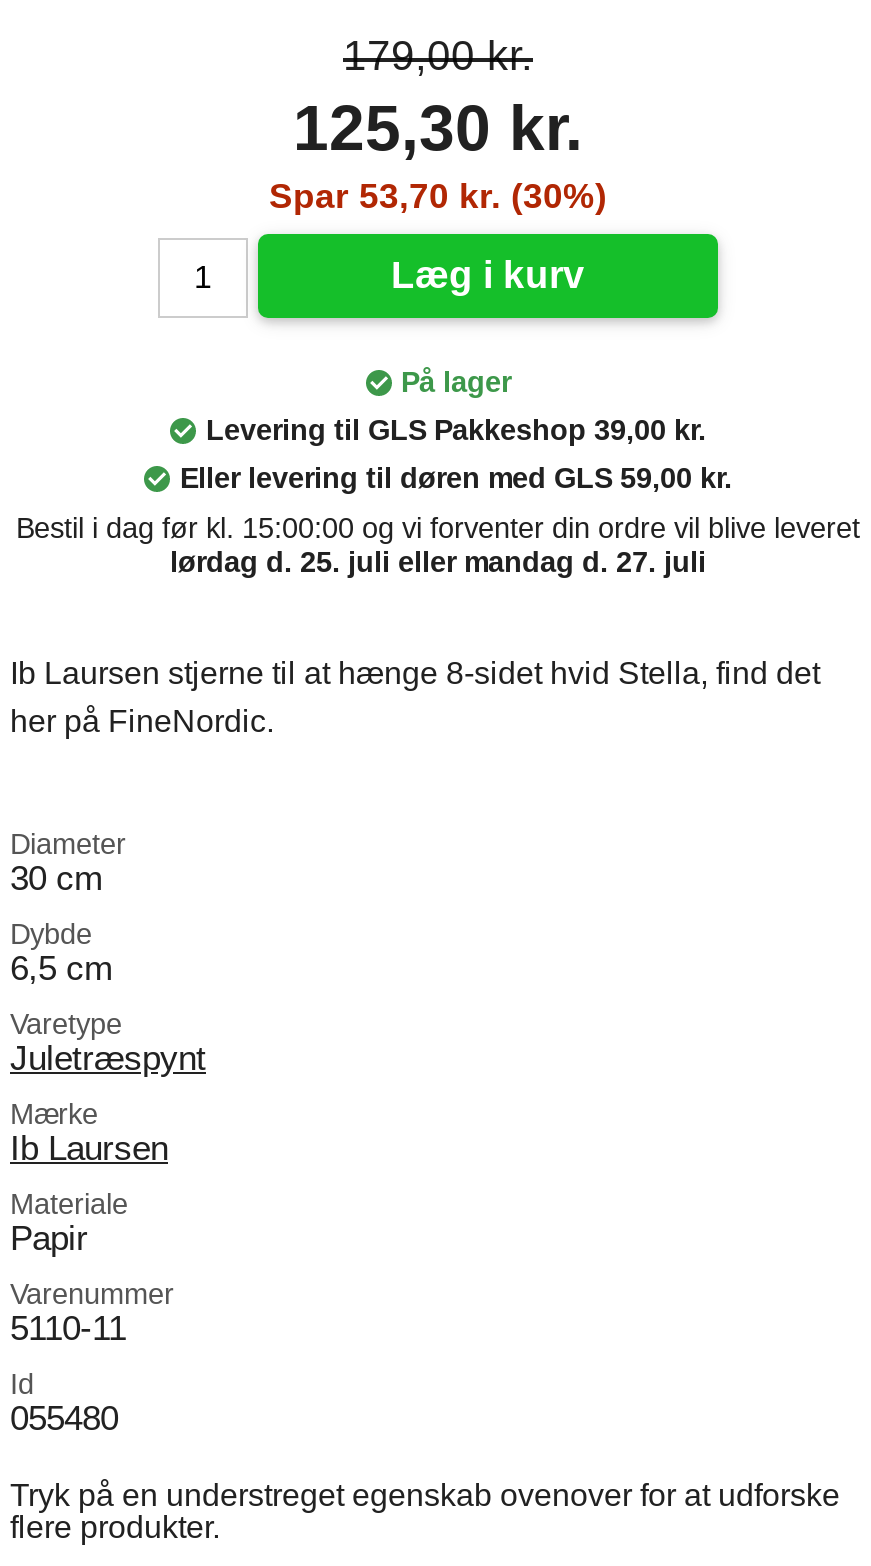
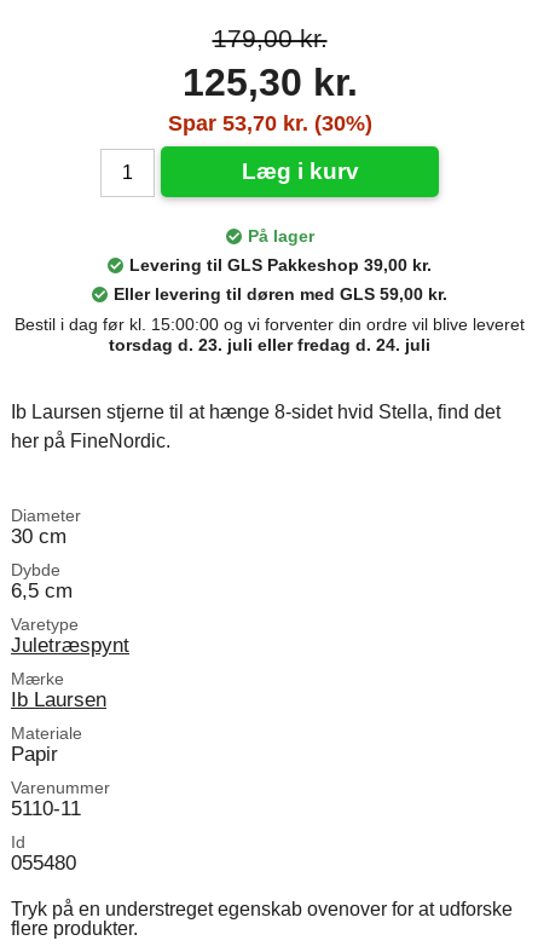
- lørdag d. 25. juli eller mandag d. 27. juli
+ torsdag d. 23. juli eller fredag d. 24. juli
